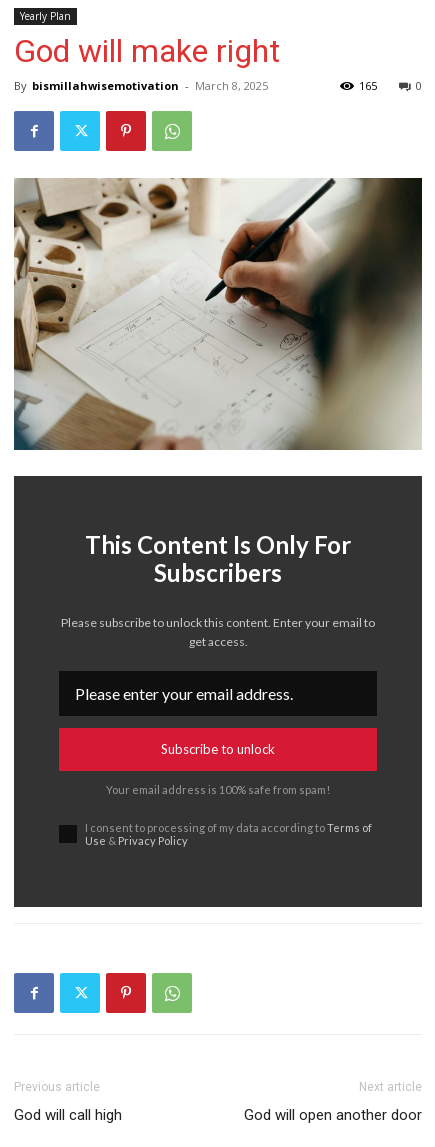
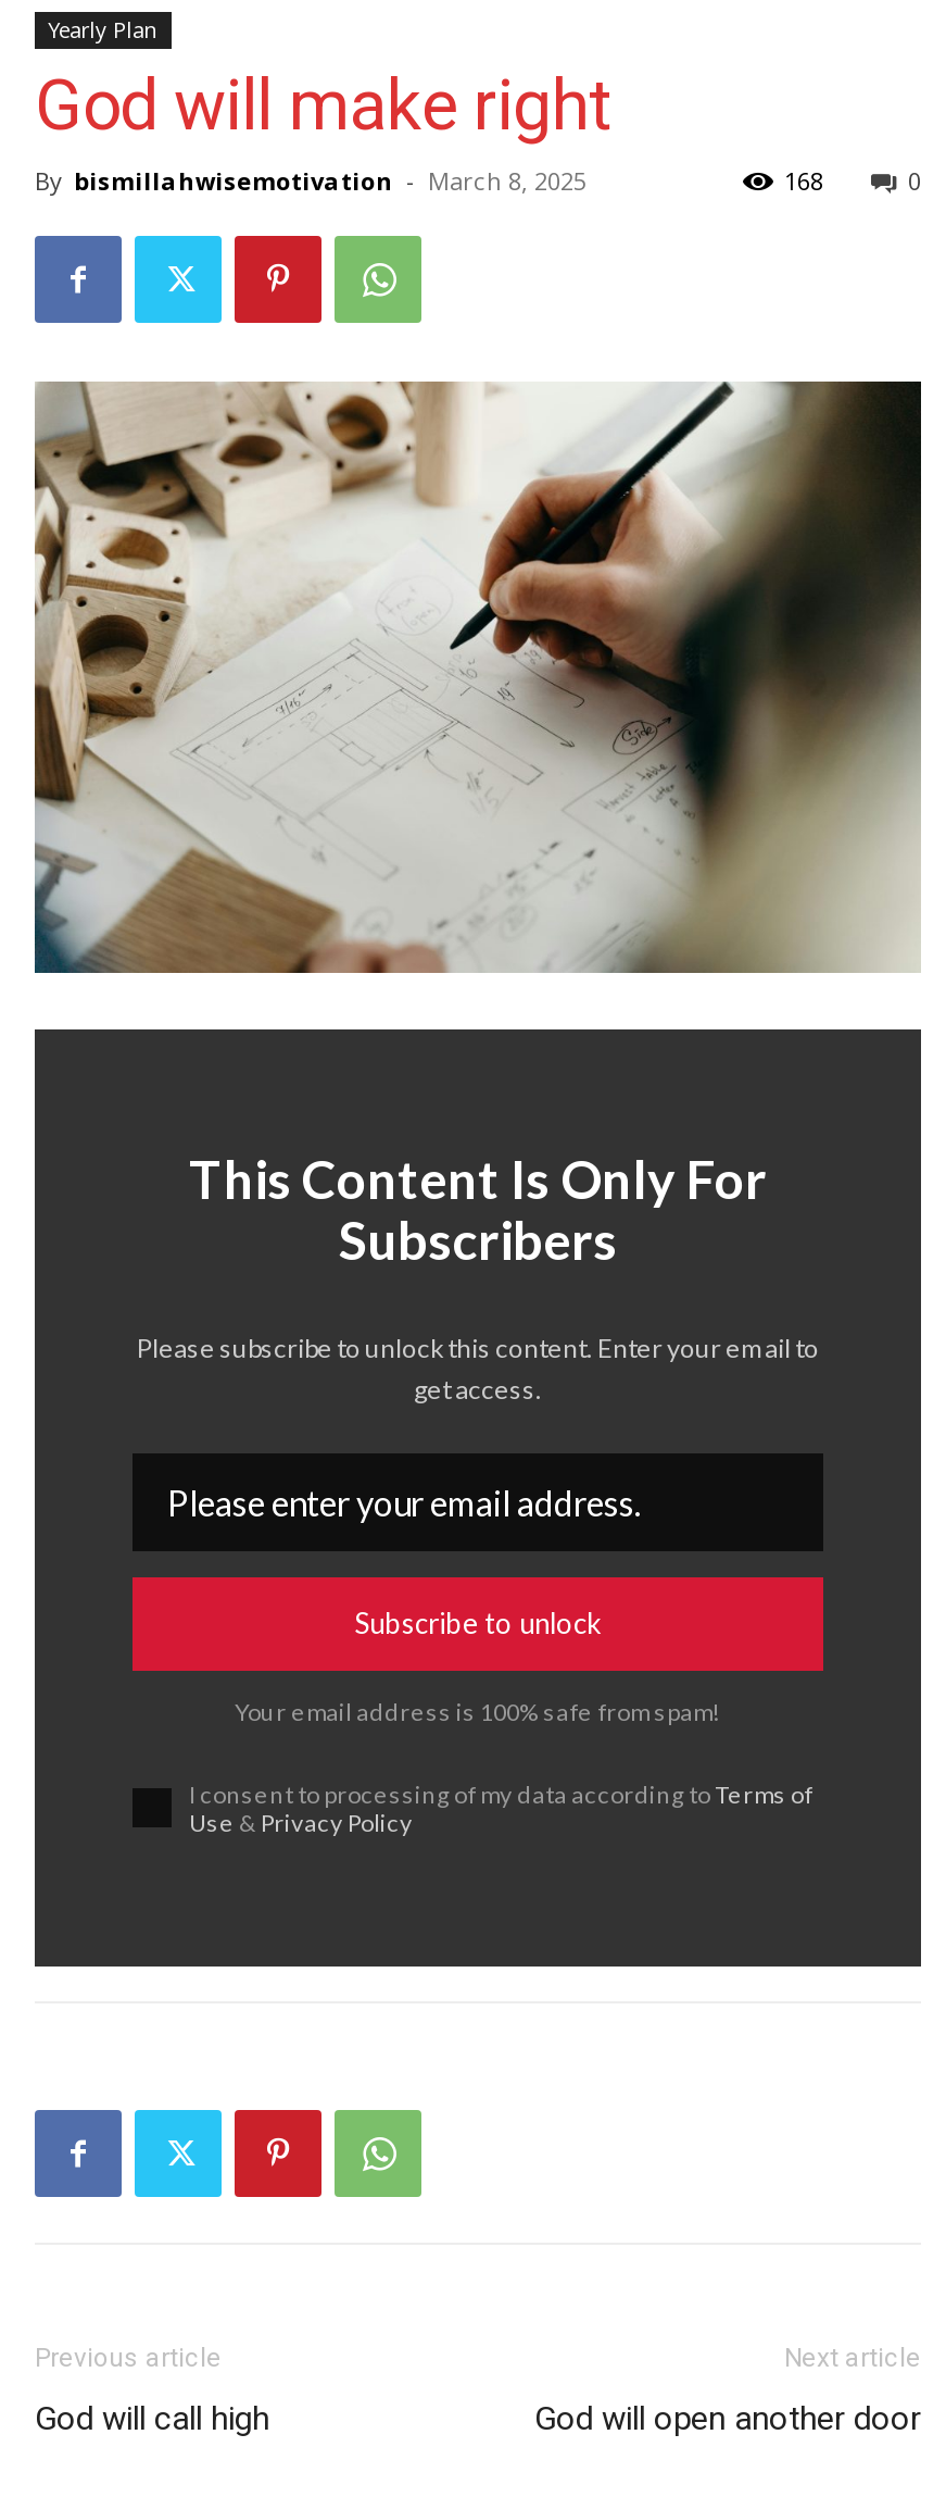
- 165
+ 168
